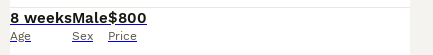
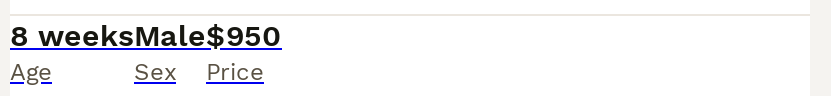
- 8 weeks Male $800
+ 8 weeks Male $950
